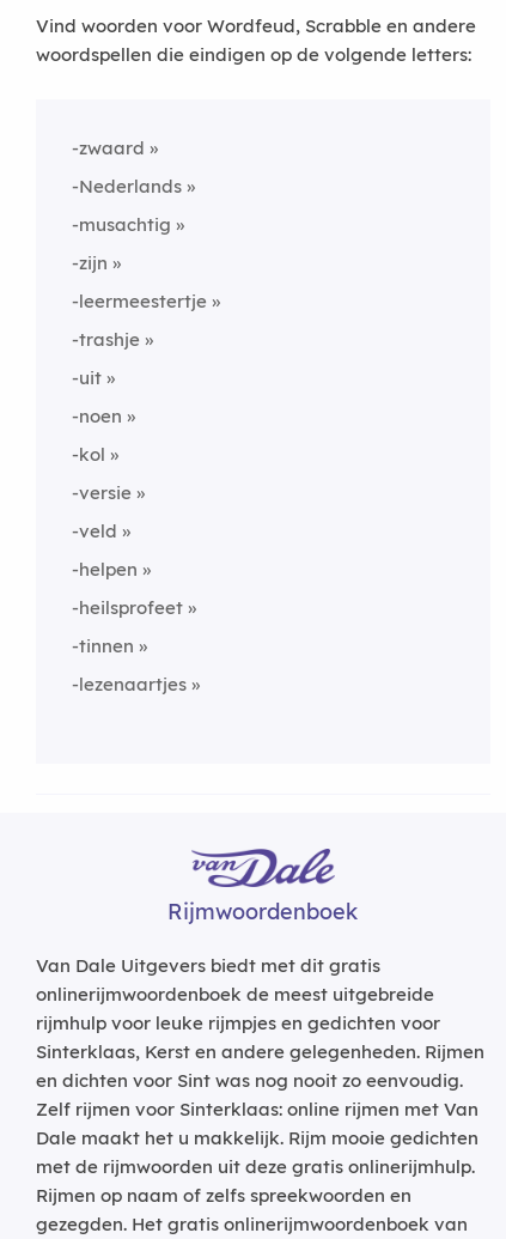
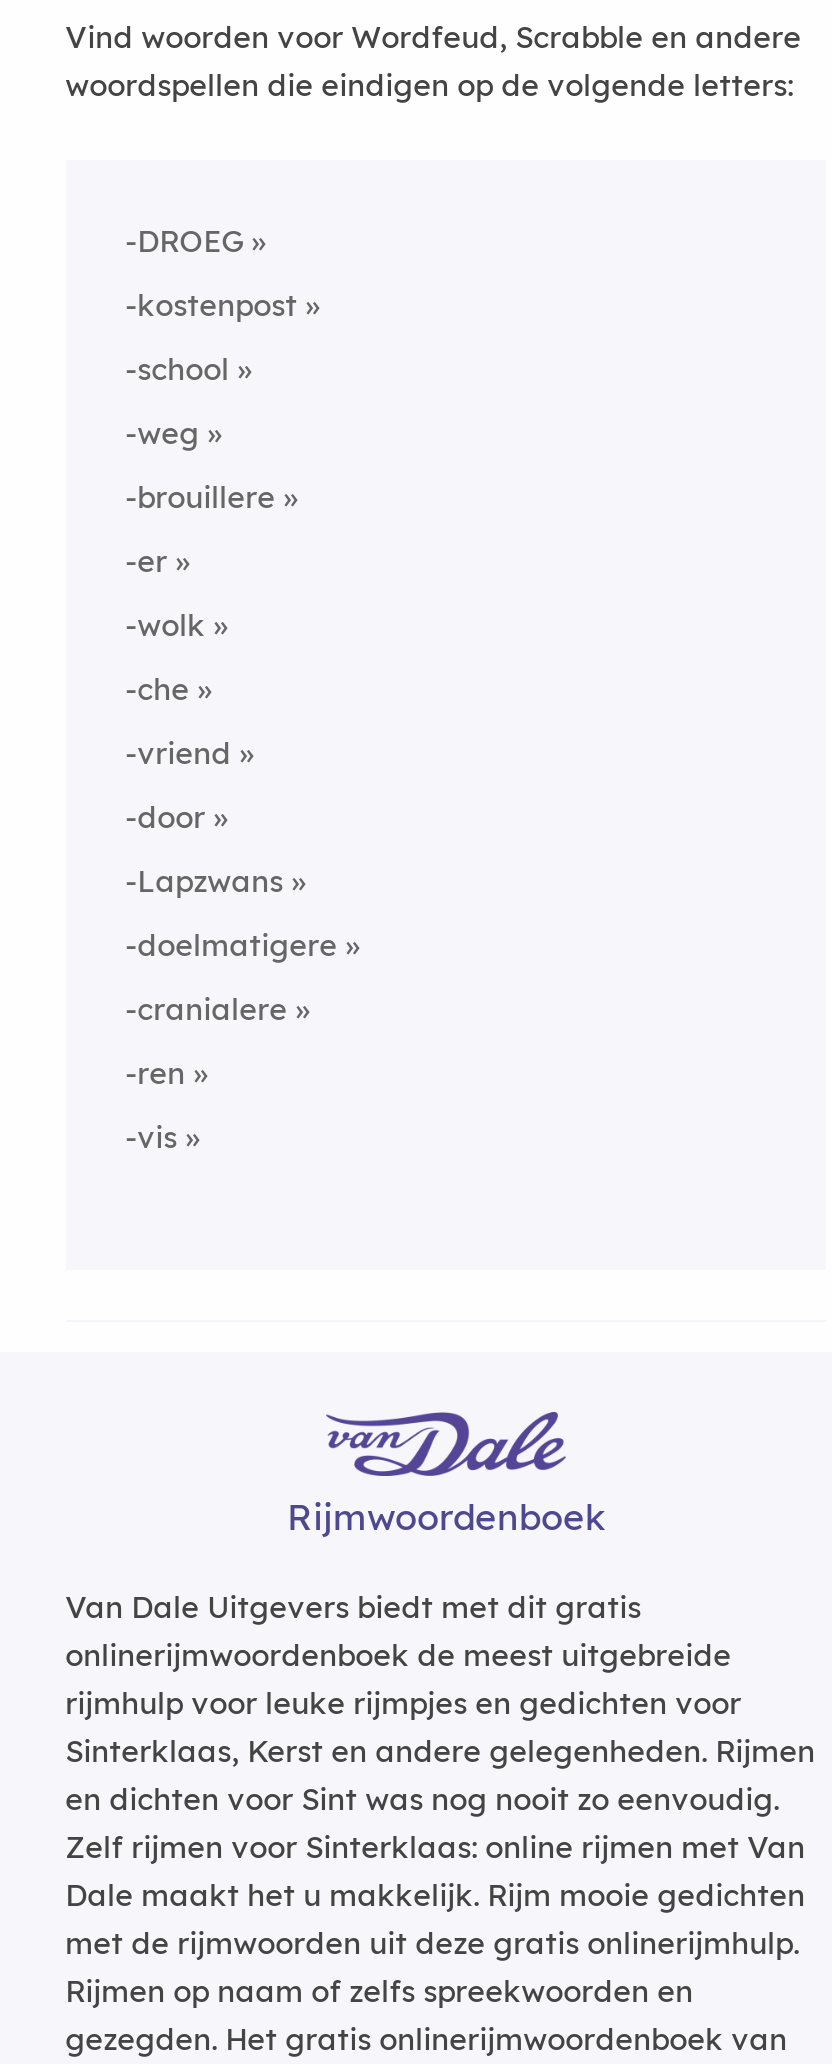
- -zwaard
+ -DROEG

- -Nederlands
+ -kostenpost

- -musachtig
+ -school

- -zijn
+ -weg

- -leermeestertje
+ -brouillere

- -trashje
+ -er

- -uit
+ -wolk

- -noen
+ -che

- -kol
+ -vriend

- -versie
+ -door

- -veld
+ -Lapzwans

- -helpen
+ -doelmatigere

- -heilsprofeet
+ -cranialere

- -tinnen
+ -ren

- -lezenaartjes
+ -vis
